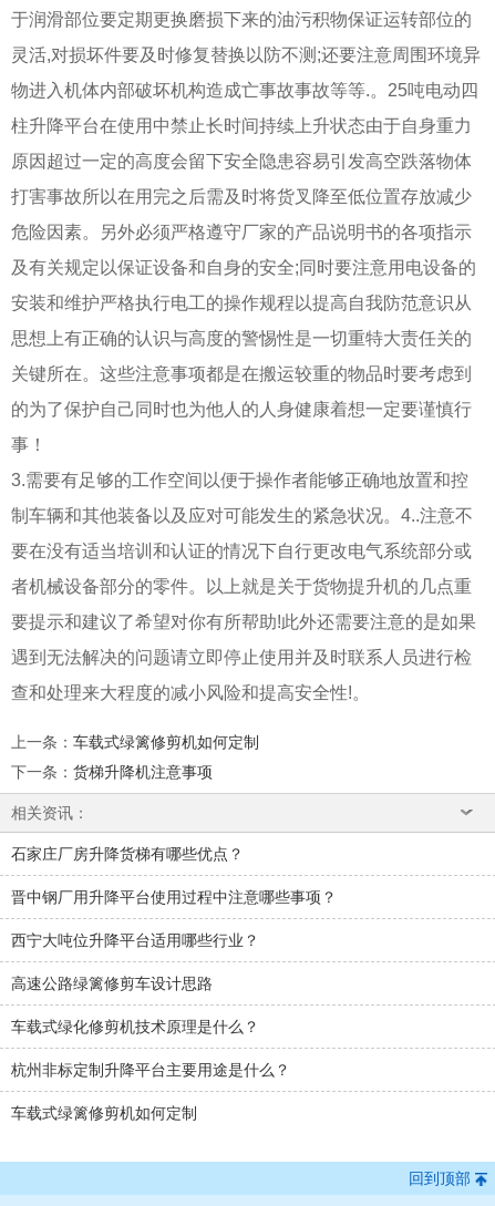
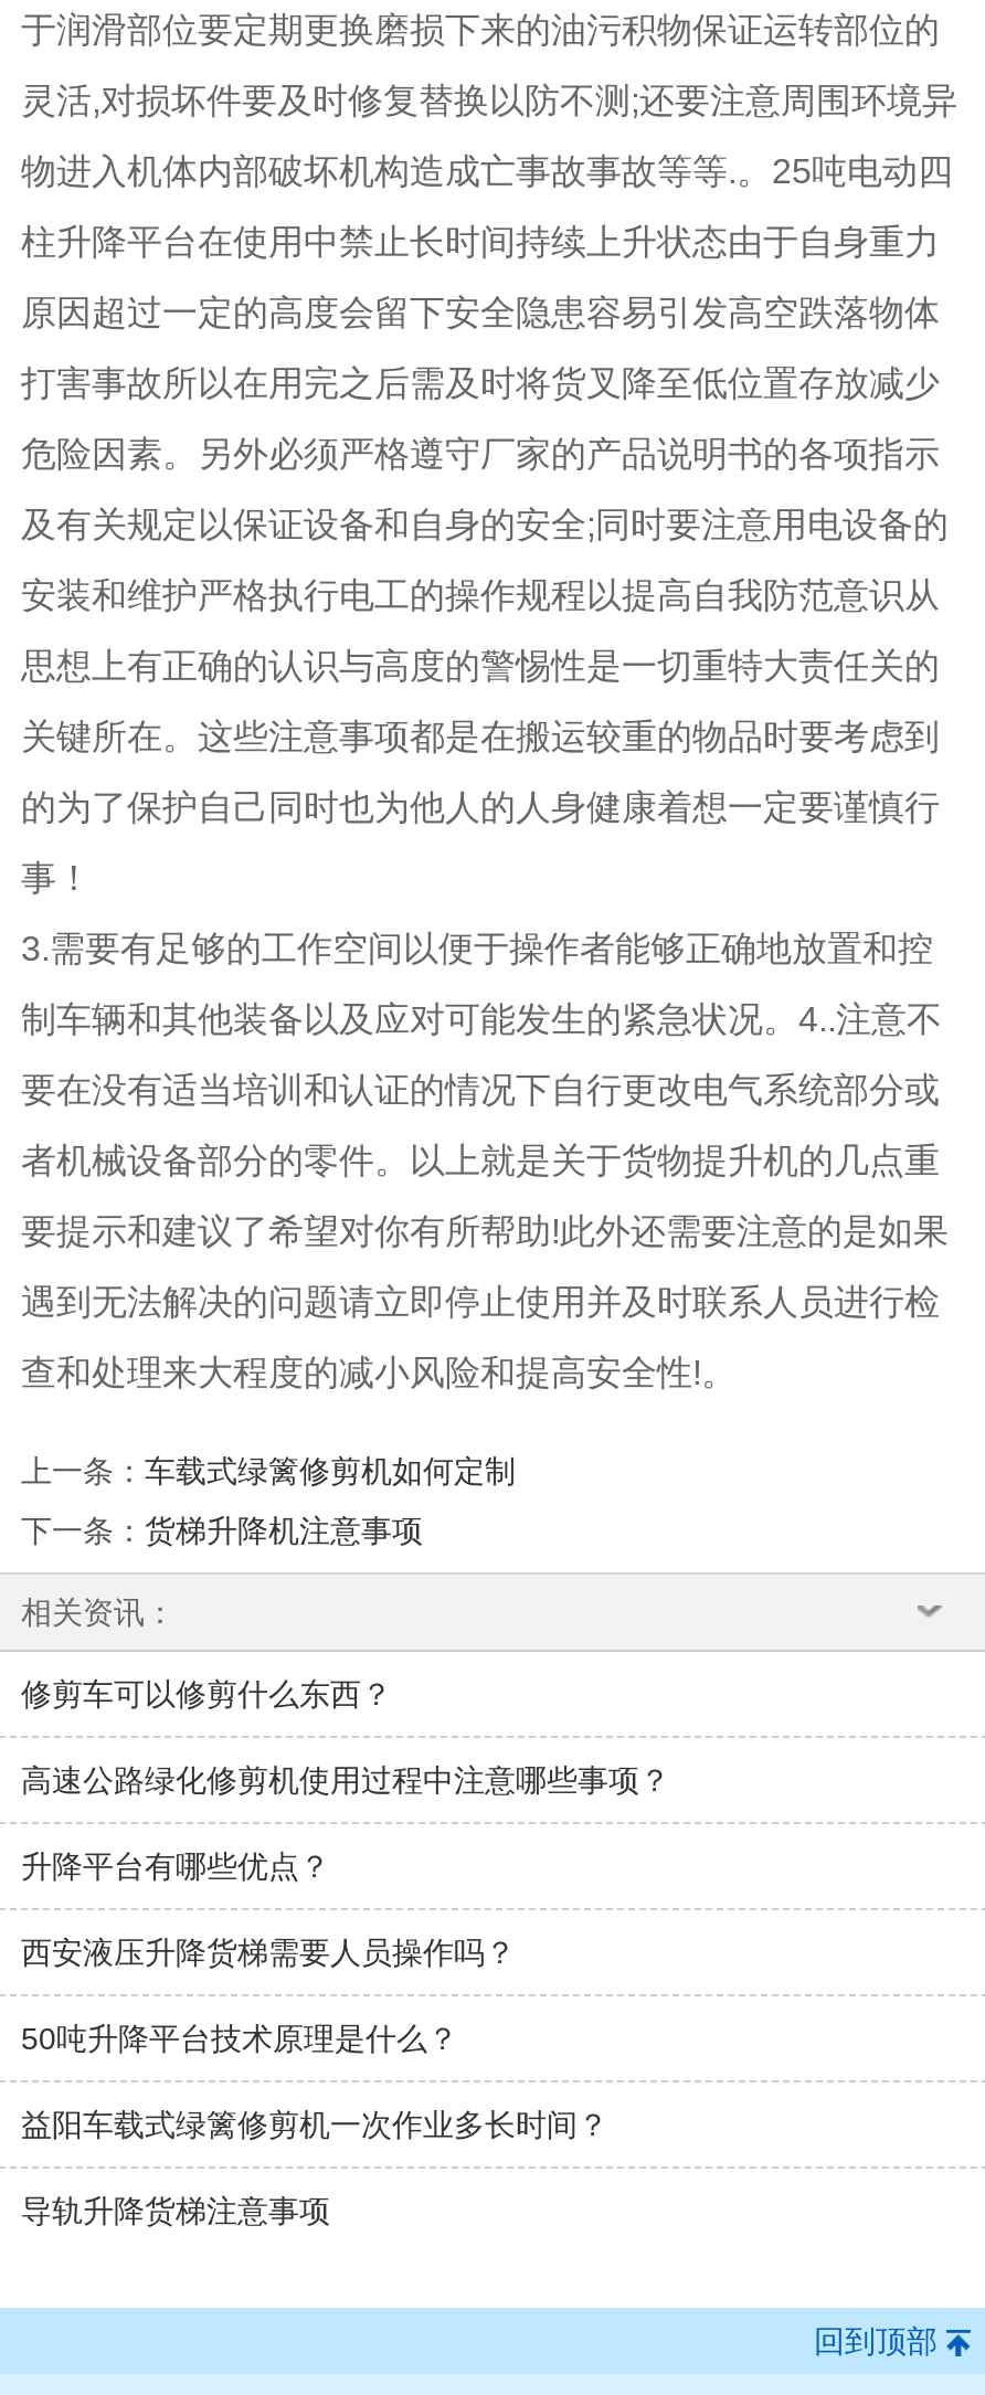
- 石家庄厂房升降货梯有哪些优点？
+ 修剪车可以修剪什么东西？

- 晋中钢厂用升降平台使用过程中注意哪些事项？
+ 高速公路绿化修剪机使用过程中注意哪些事项？

- 西宁大吨位升降平台适用哪些行业？
+ 升降平台有哪些优点？

- 高速公路绿篱修剪车设计思路
+ 西安液压升降货梯需要人员操作吗？

- 车载式绿化修剪机技术原理是什么？
+ 50吨升降平台技术原理是什么？

- 杭州非标定制升降平台主要用途是什么？
+ 益阳车载式绿篱修剪机一次作业多长时间？

- 车载式绿篱修剪机如何定制
+ 导轨升降货梯注意事项
